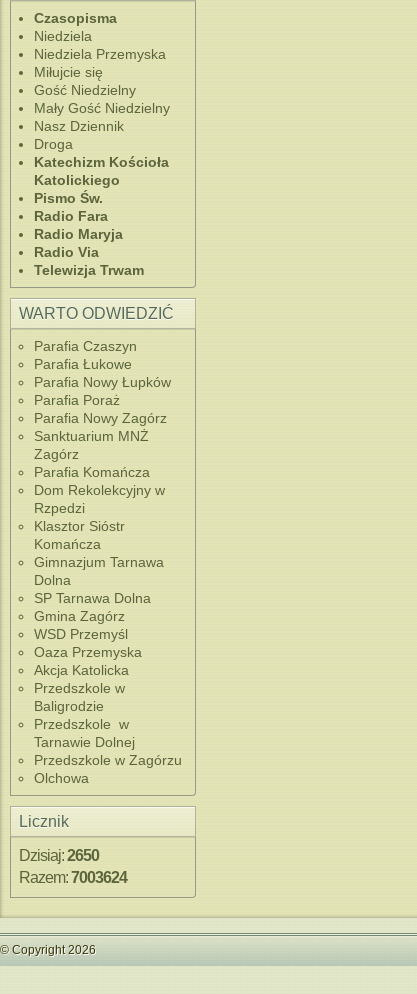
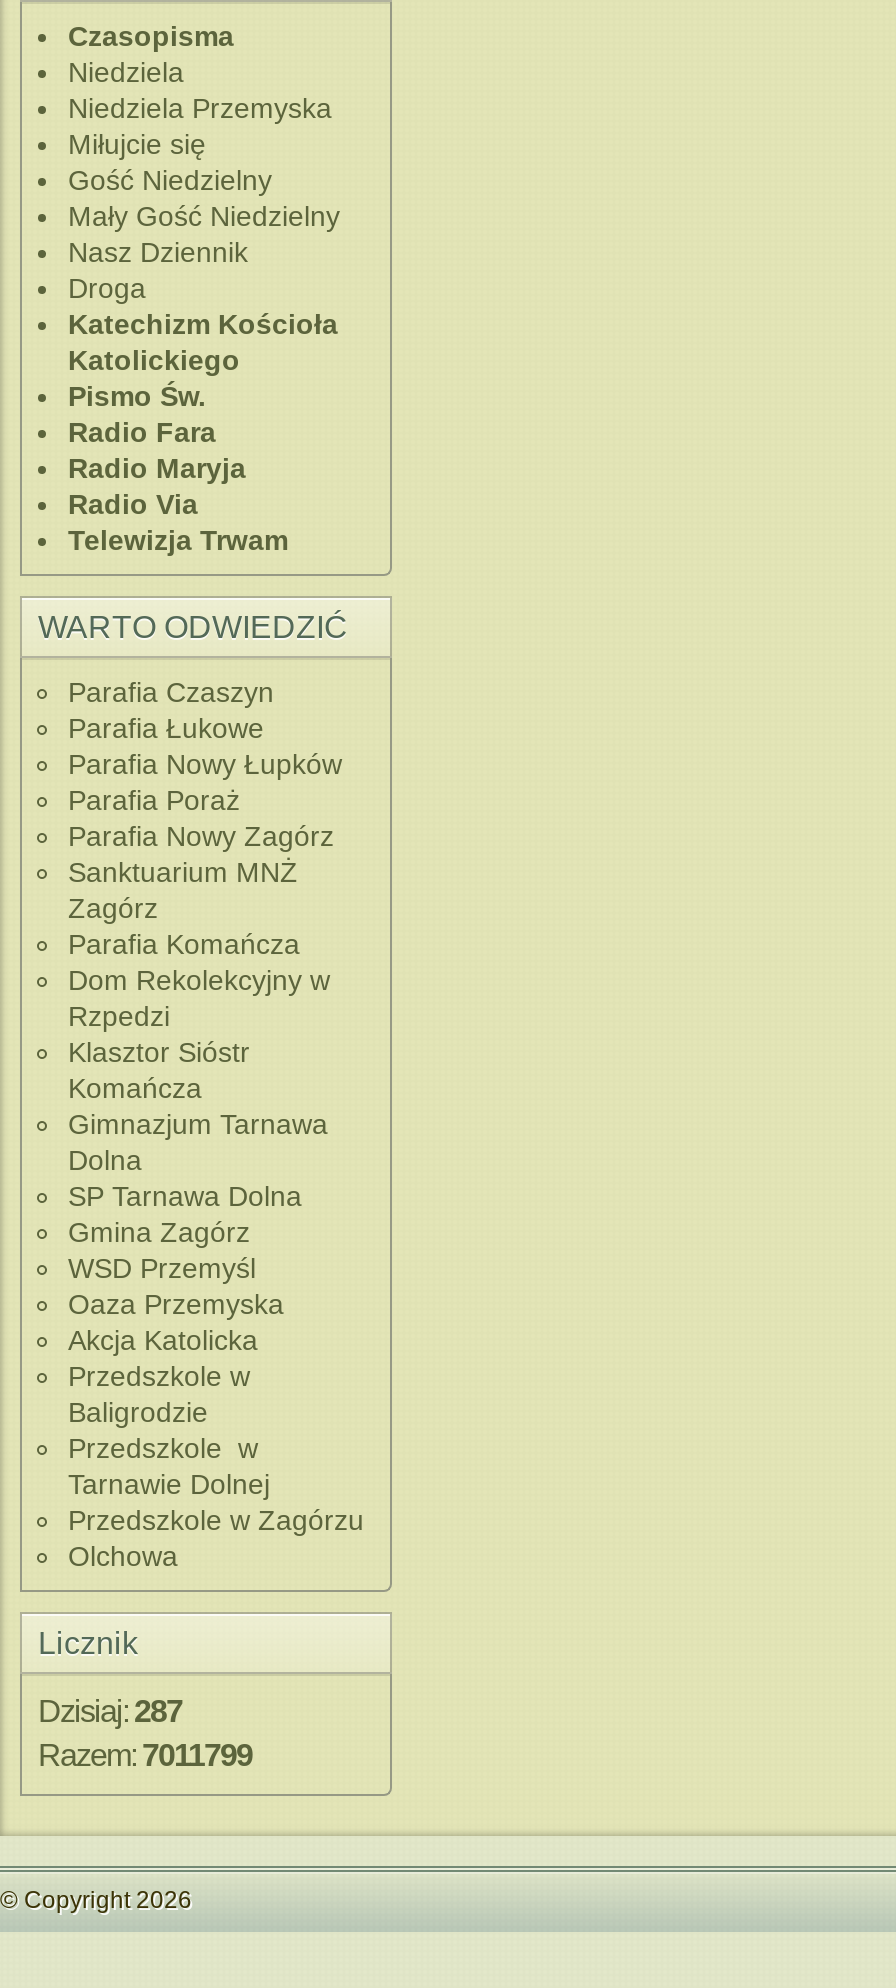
- Dzisiaj: 2650
+ Dzisiaj: 287

- Razem: 7003624
+ Razem: 7011799
